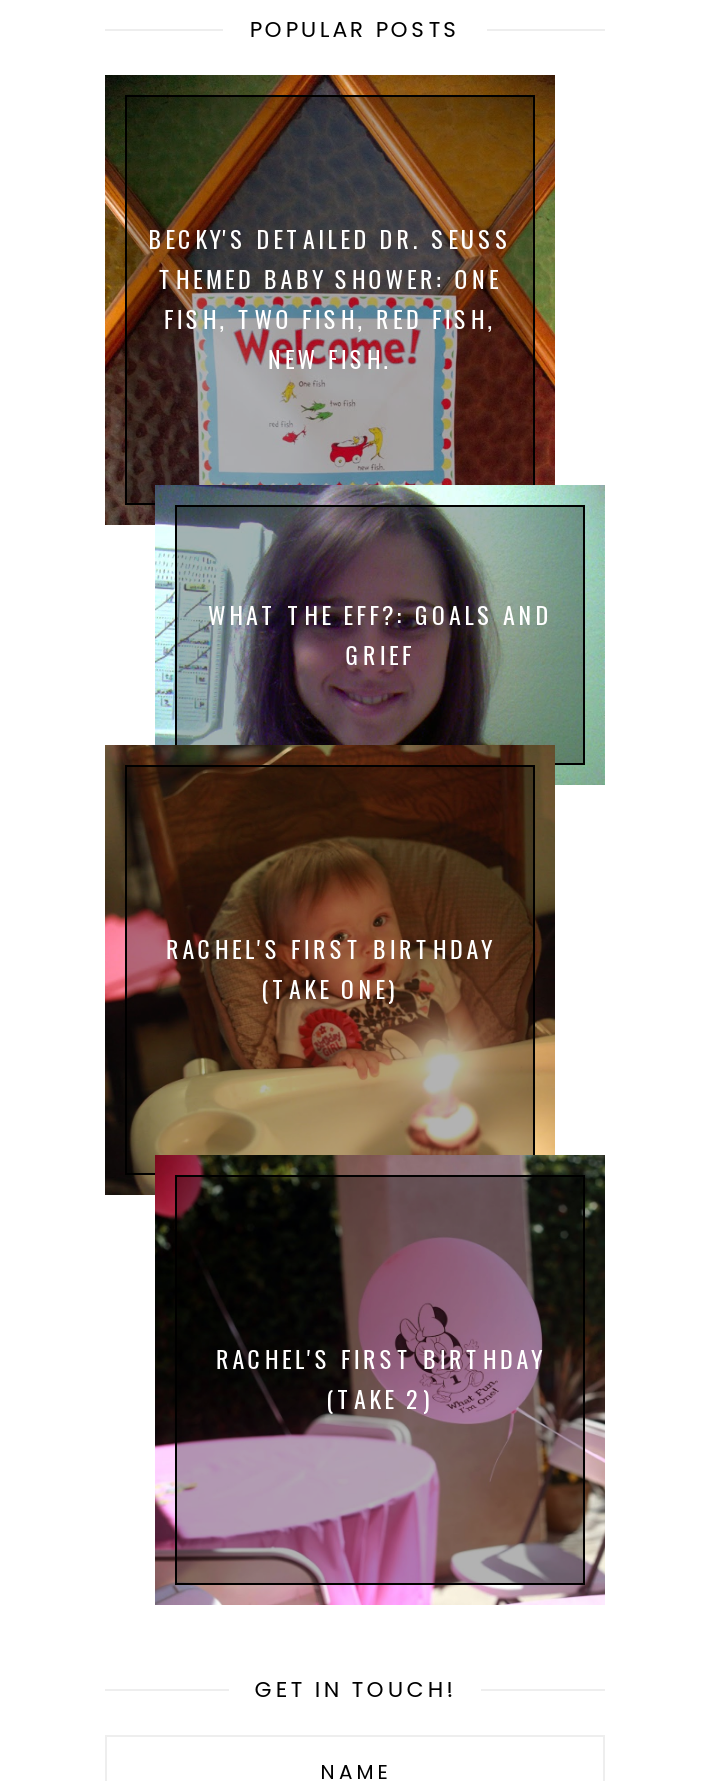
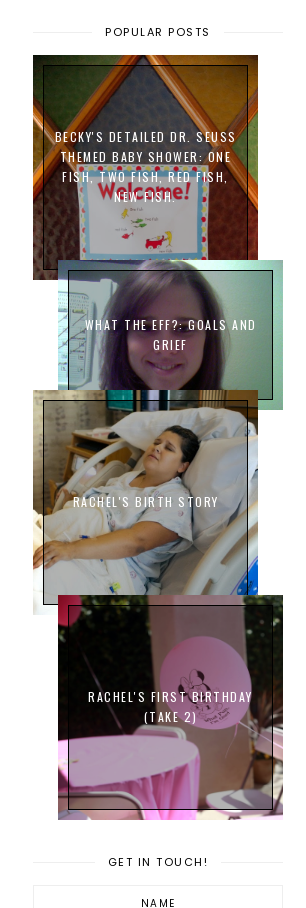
- [image]
- RACHEL'S FIRST BIRTHDAY
- (TAKE ONE)
+ [image]
+ RACHEL'S BIRTH STORY
